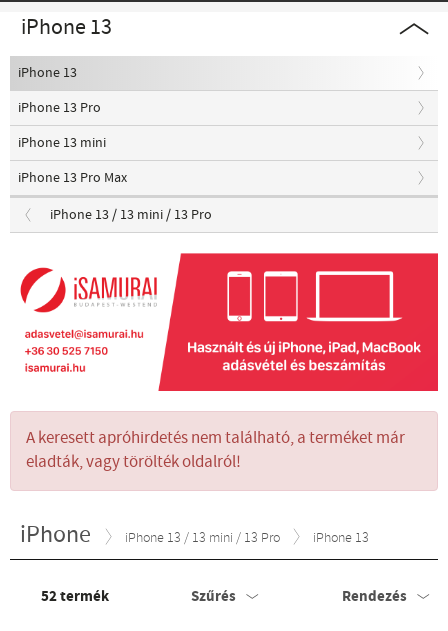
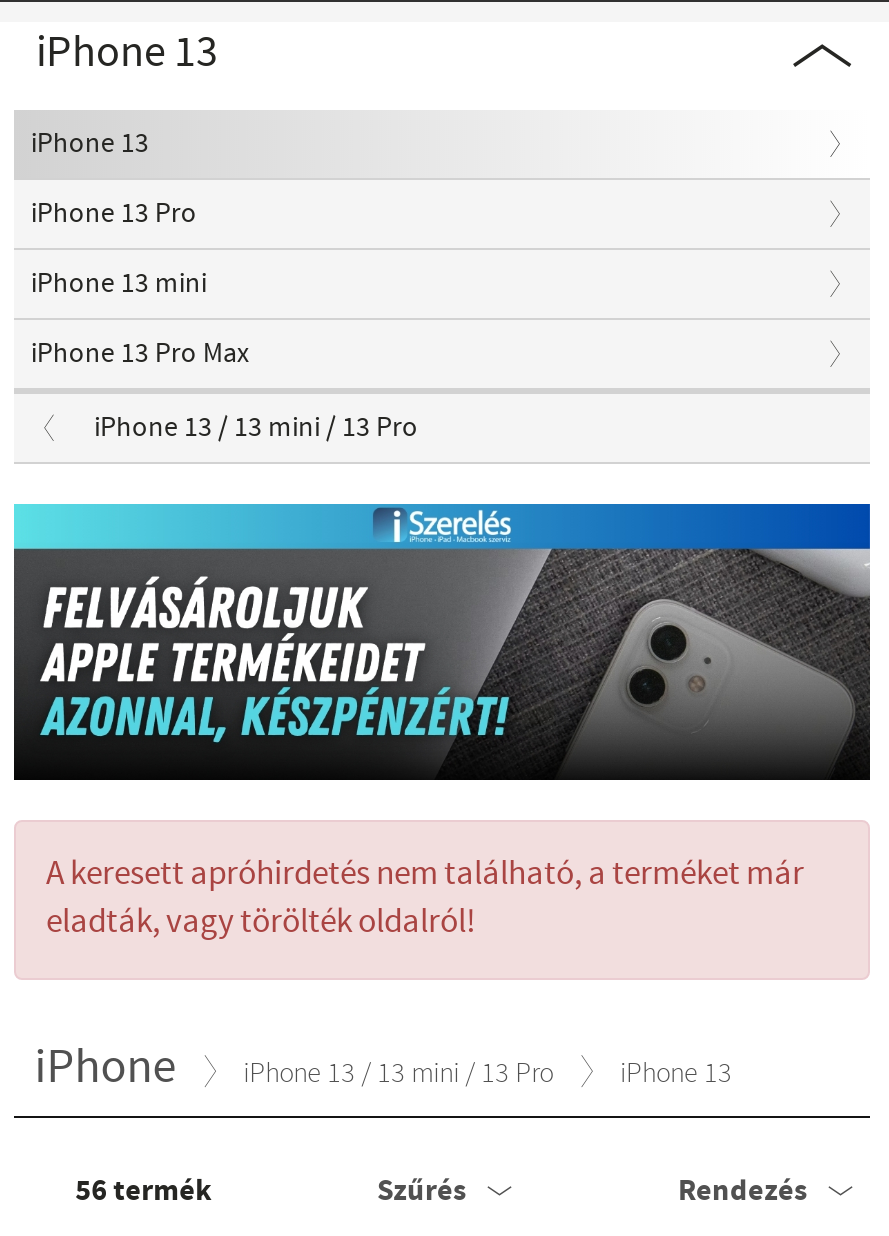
- [image]
+ [image]

- 52 termék
+ 56 termék
